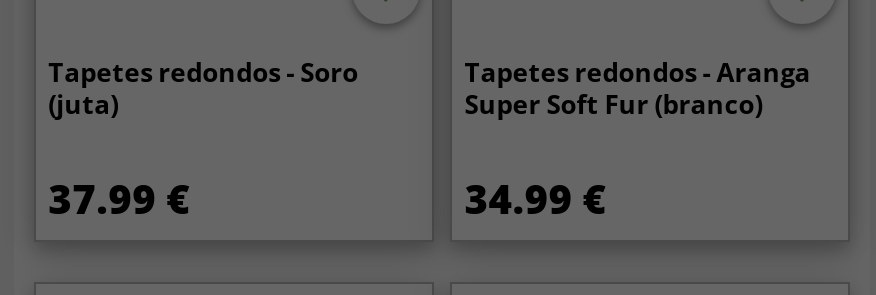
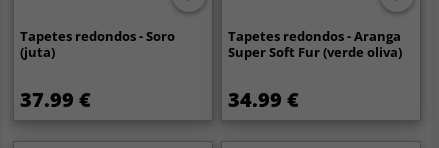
- Super Soft Fur (branco)
+ Super Soft Fur (verde oliva)
